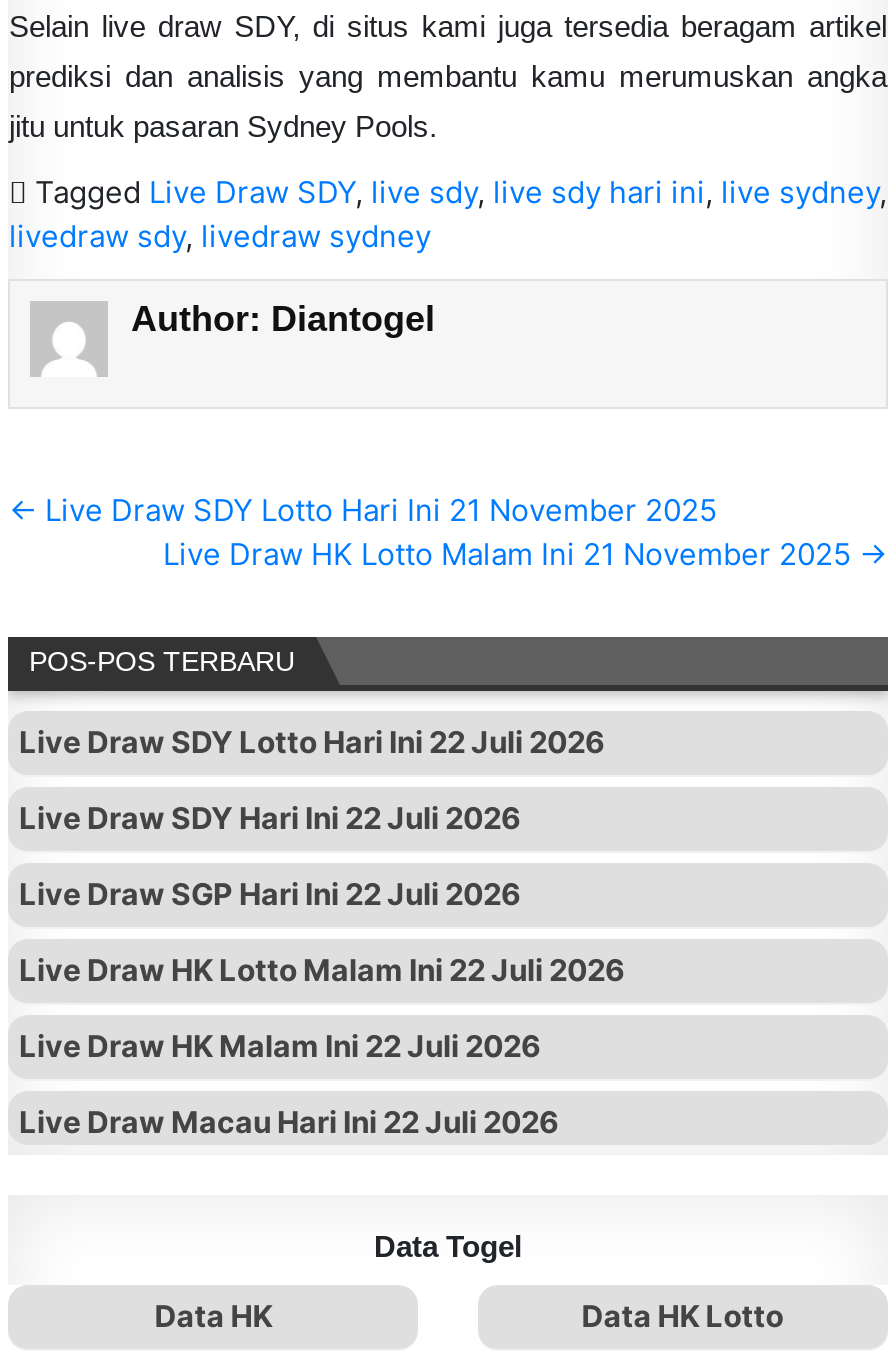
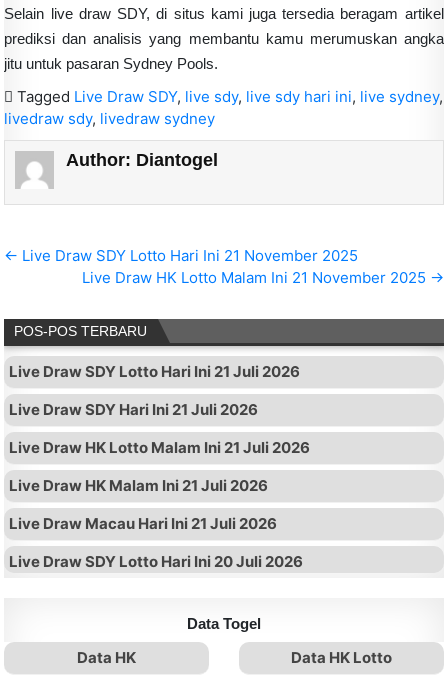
- Live Draw SDY Lotto Hari Ini 22 Juli 2026
+ Live Draw SDY Lotto Hari Ini 21 Juli 2026

- Live Draw SDY Hari Ini 22 Juli 2026
+ Live Draw SDY Hari Ini 21 Juli 2026

- Live Draw SGP Hari Ini 22 Juli 2026
+ Live Draw HK Lotto Malam Ini 21 Juli 2026

- Live Draw HK Lotto Malam Ini 22 Juli 2026
+ Live Draw HK Malam Ini 21 Juli 2026

- Live Draw HK Malam Ini 22 Juli 2026
+ Live Draw Macau Hari Ini 21 Juli 2026

- Live Draw Macau Hari Ini 22 Juli 2026
+ Live Draw SDY Lotto Hari Ini 20 Juli 2026
